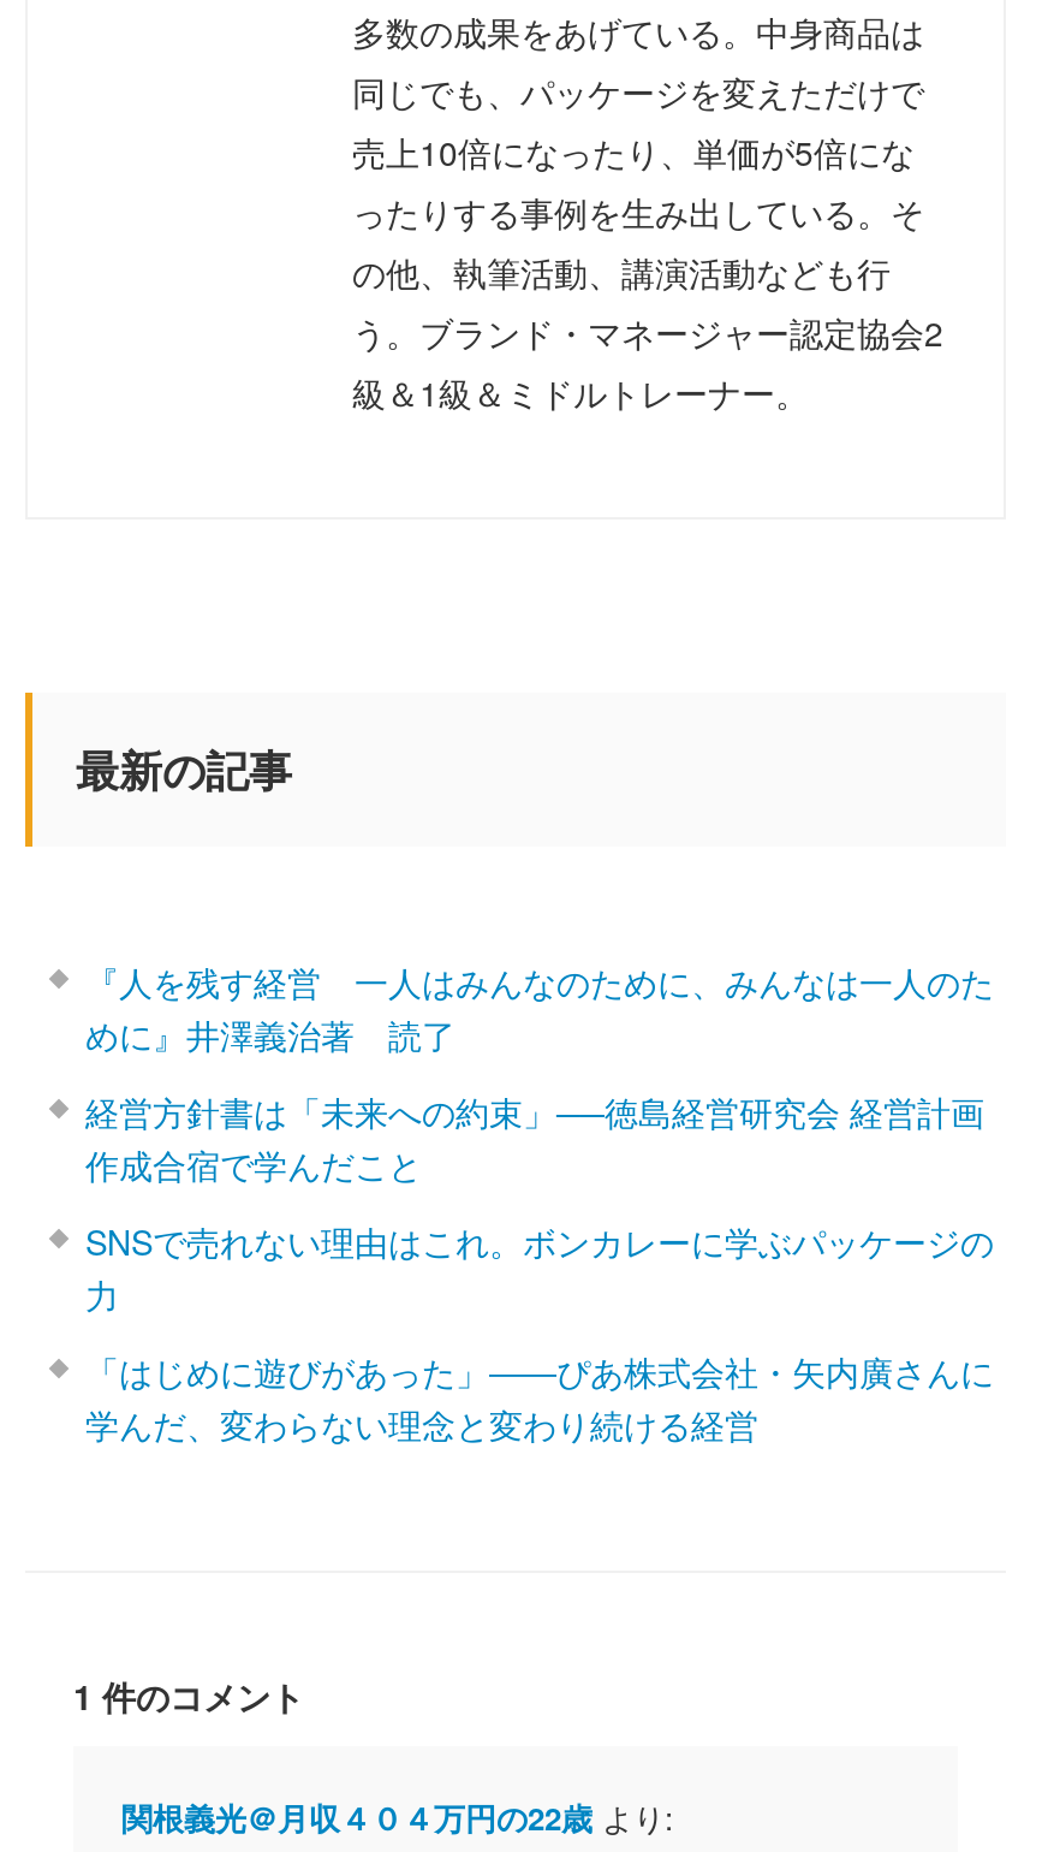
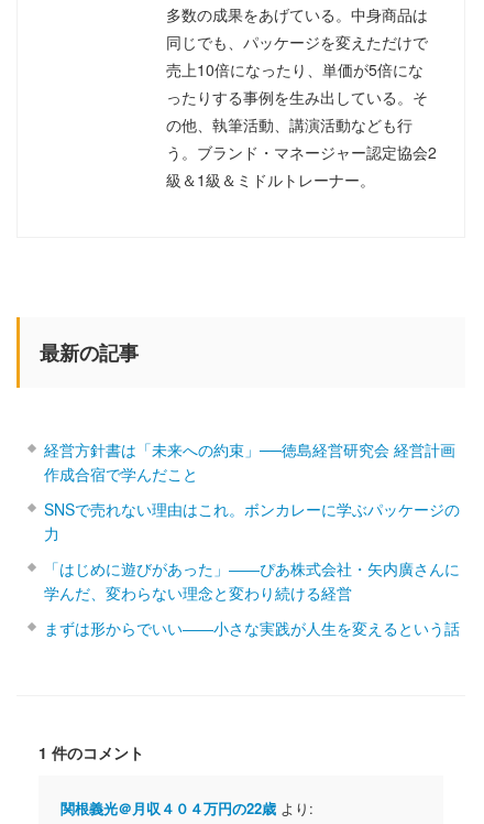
- 『人を残す経営 一人はみんなのために、みんなは一人のた
- めに』井澤義治著 読了

moved up: 作成合宿で学んだこと | SNSで売れない理由はこれ。ボンカレーに学ぶパッケージの | 力 | 「はじめに遊びがあった」――ぴあ株式会社・矢内廣さんに | 学んだ、変わらない理念と変わり続ける経営

+ まずは形からでいい――小さな実践が人生を変えるという話
